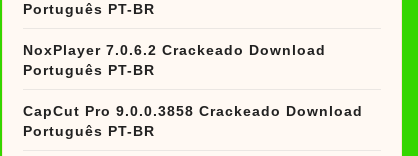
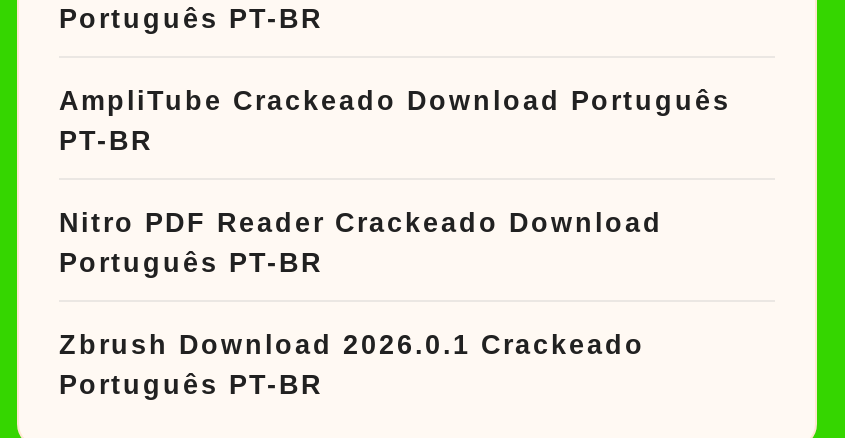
- NoxPlayer 7.0.6.2 Crackeado Download
+ AmpliTube Crackeado Download Português
+ PT-BR
+ Nitro PDF Reader Crackeado Download

- CapCut Pro 9.0.0.3858 Crackeado Download
+ Zbrush Download 2026.0.1 Crackeado
